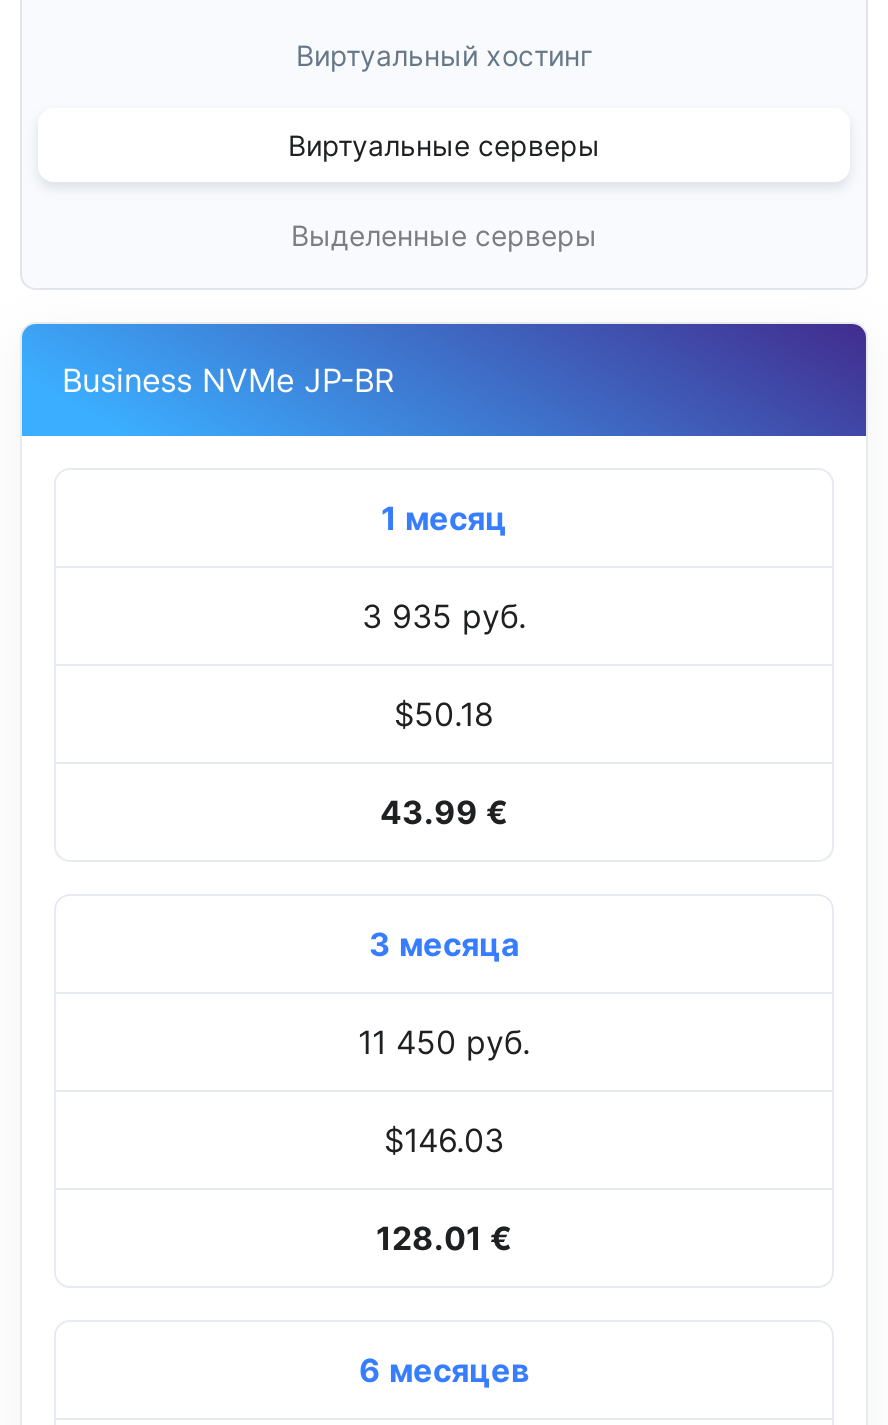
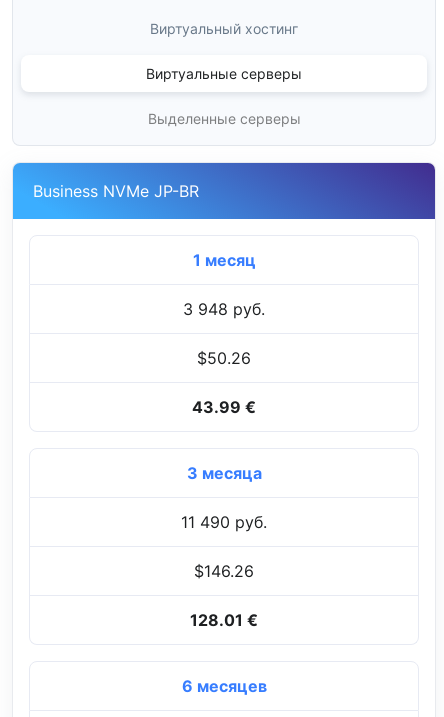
- 3 935 руб.
+ 3 948 руб.

- $50.18
+ $50.26

- 11 450 руб.
+ 11 490 руб.

- $146.03
+ $146.26
